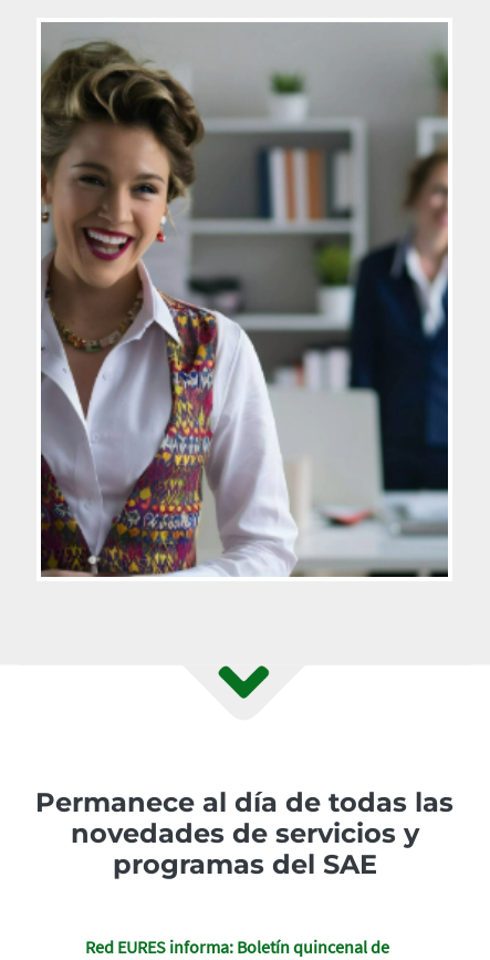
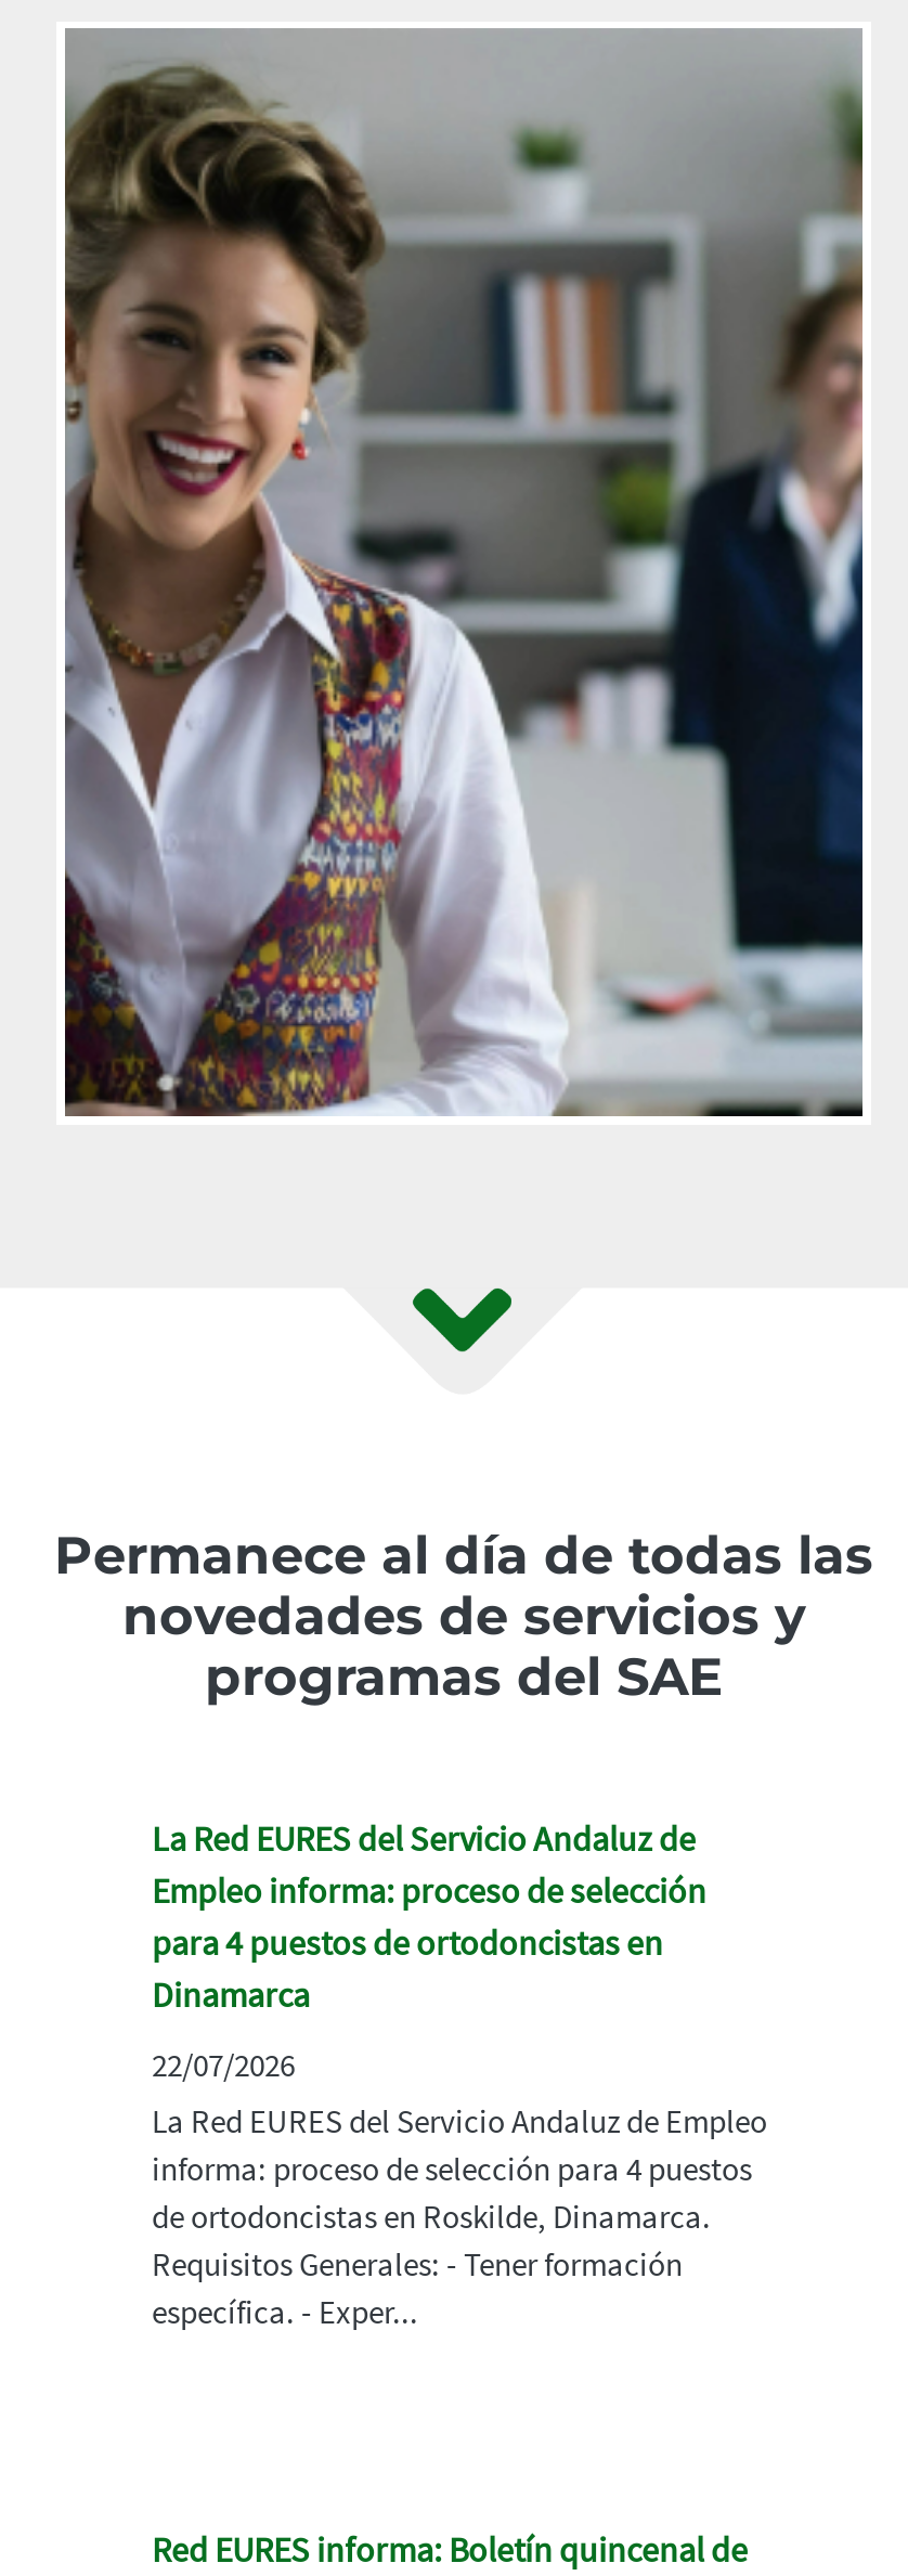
+ La Red EURES del Servicio Andaluz de
+ Empleo informa: proceso de selección
+ para 4 puestos de ortodoncistas en
+ Dinamarca
+ 22/07/2026
+ La Red EURES del Servicio Andaluz de Empleo
+ informa: proceso de selección para 4 puestos
+ de ortodoncistas en Roskilde, Dinamarca.
+ Requisitos Generales: - Tener formación
+ específica. - Exper...
